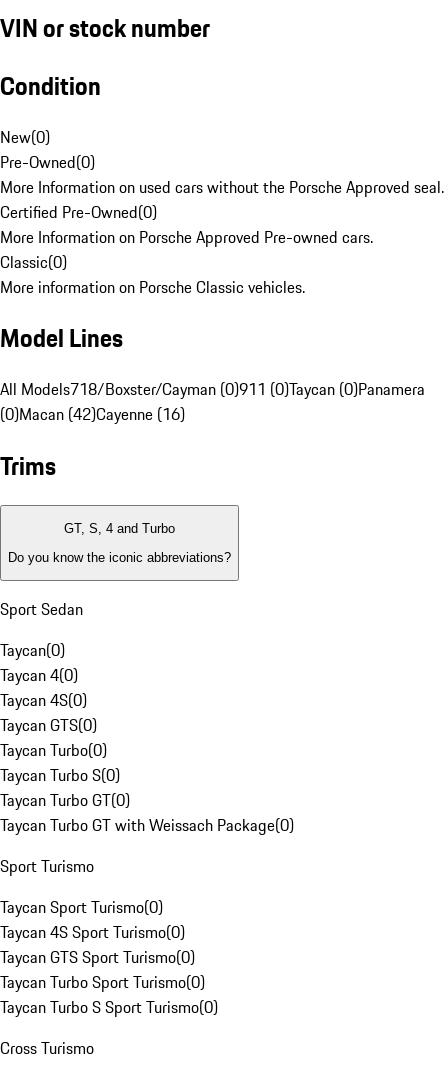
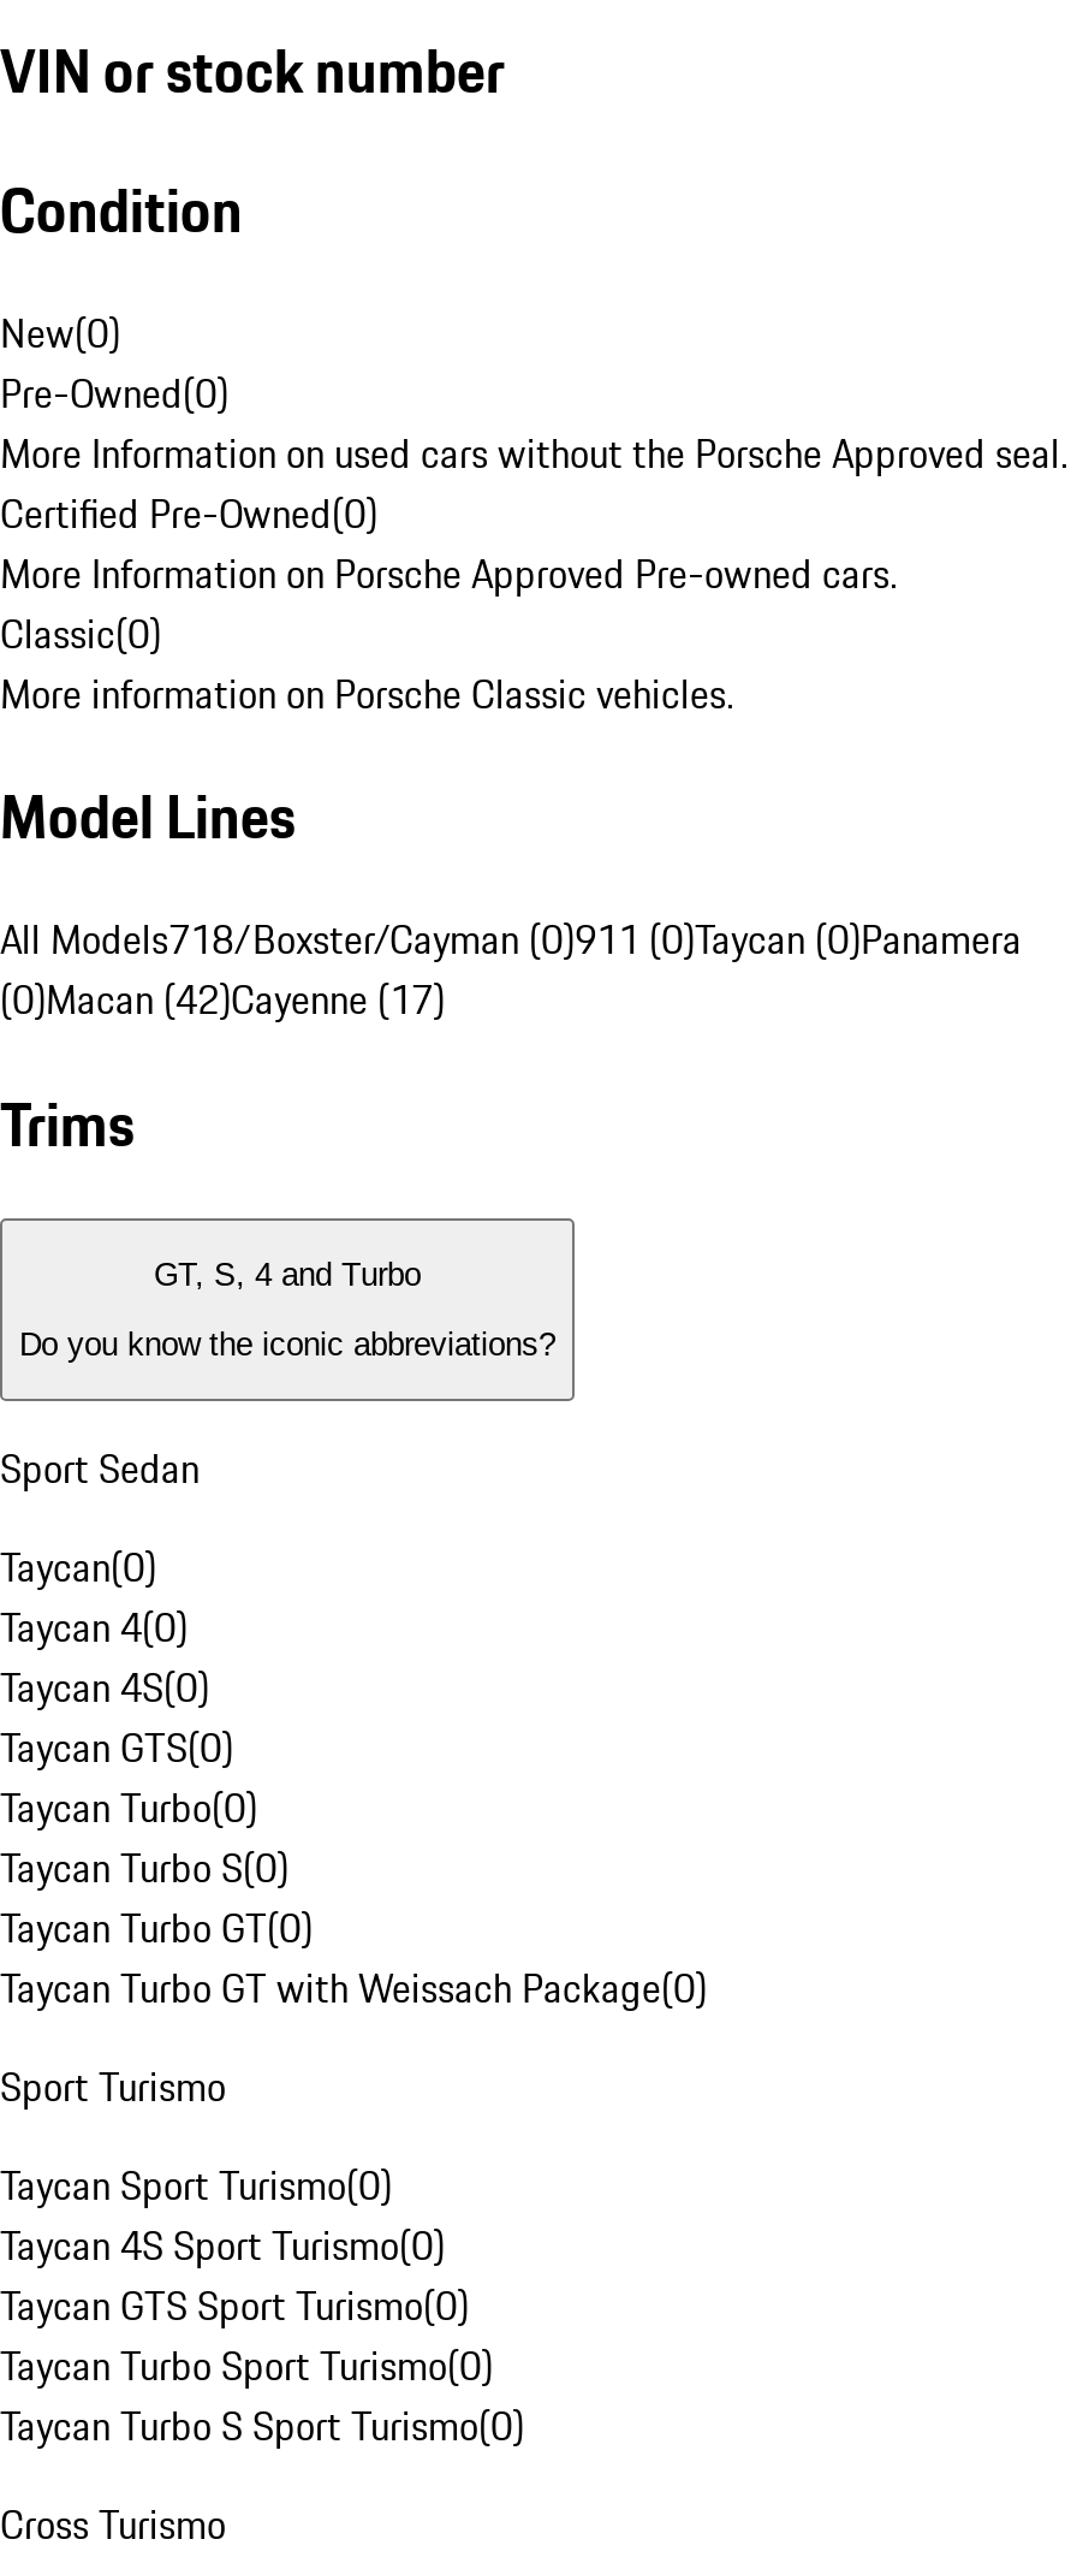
- (0)Macan (42)Cayenne (16)
+ (0)Macan (42)Cayenne (17)
